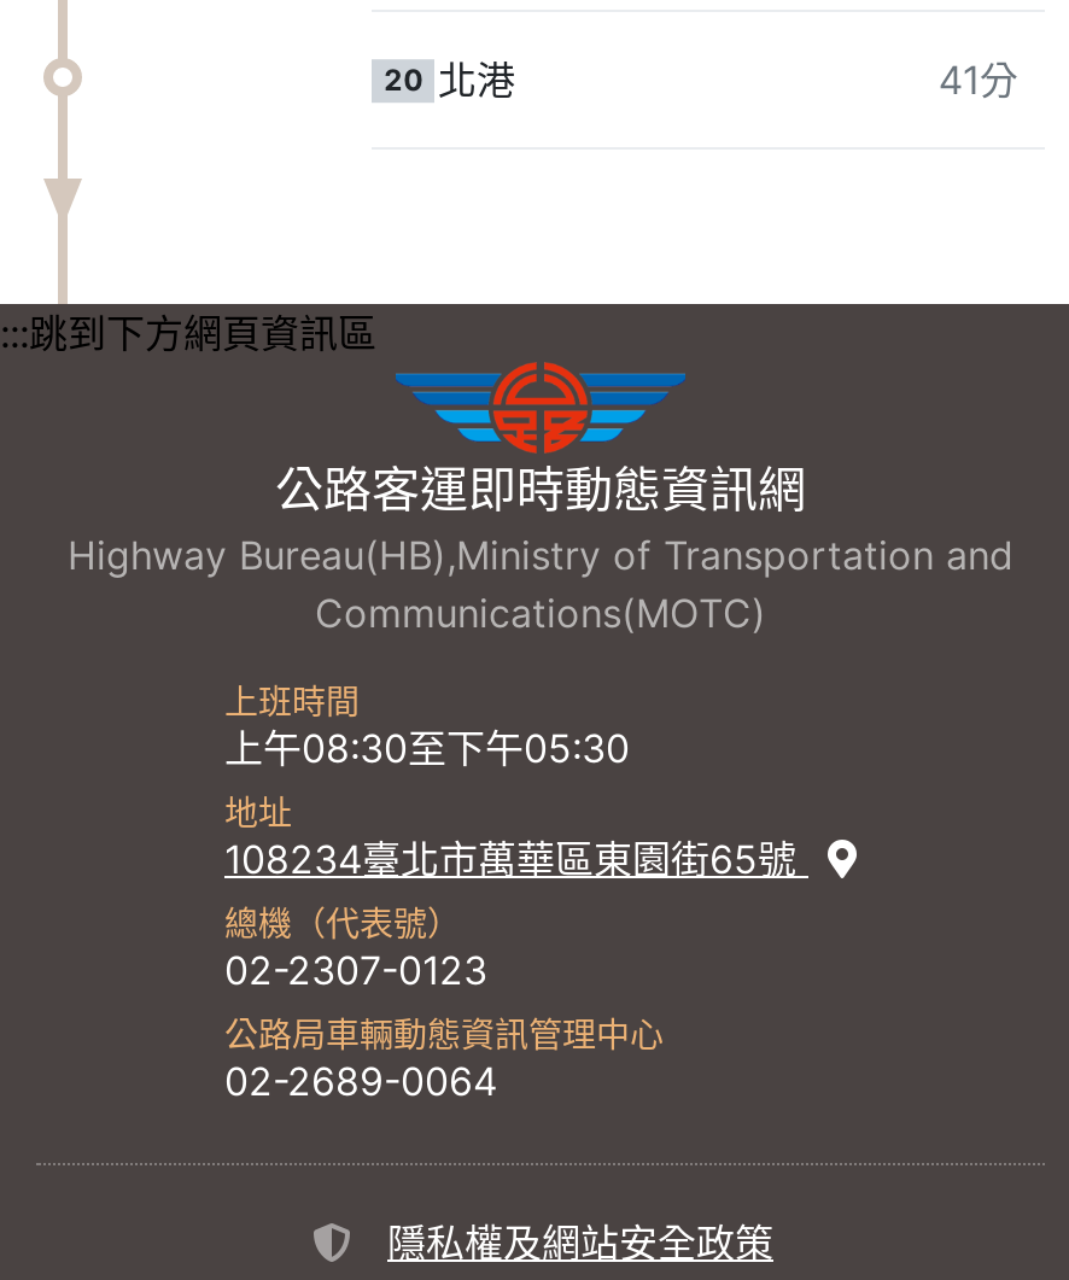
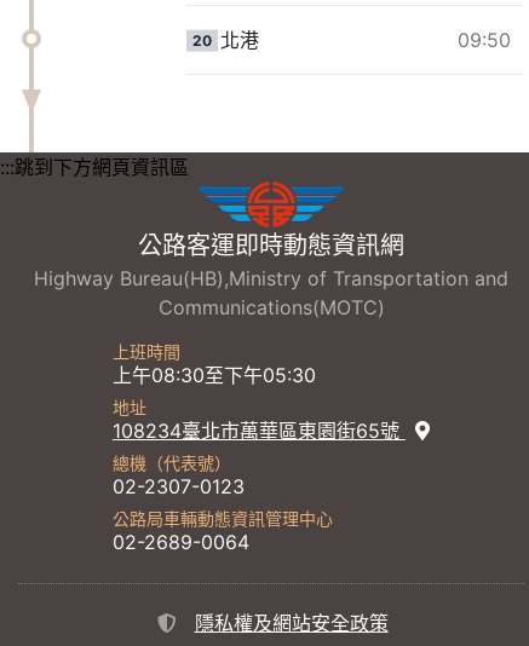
- 41分
+ 09:50
